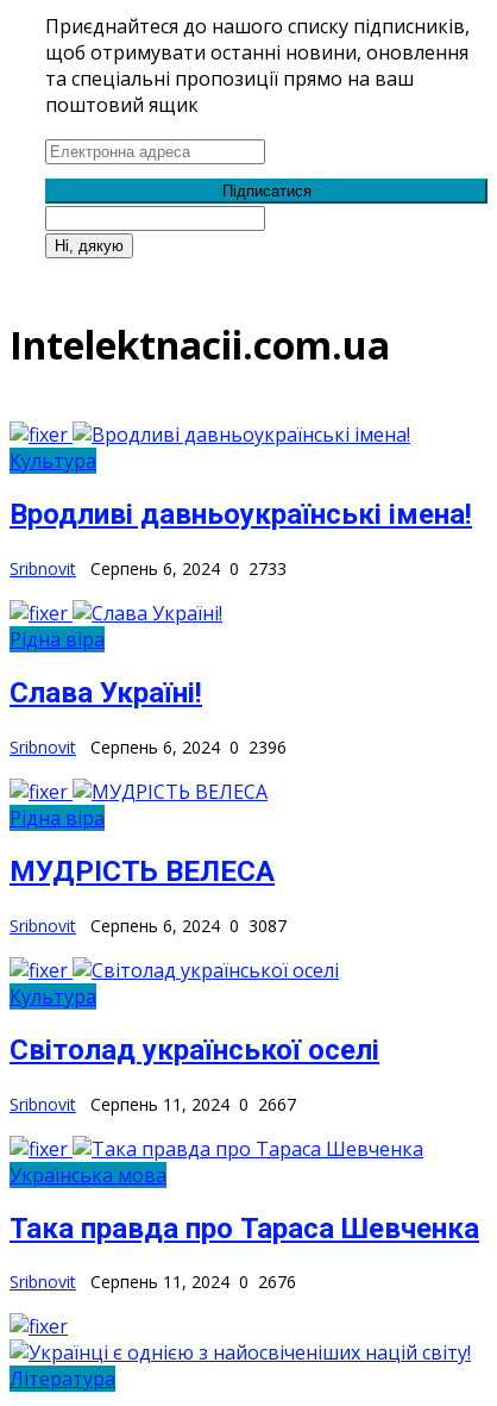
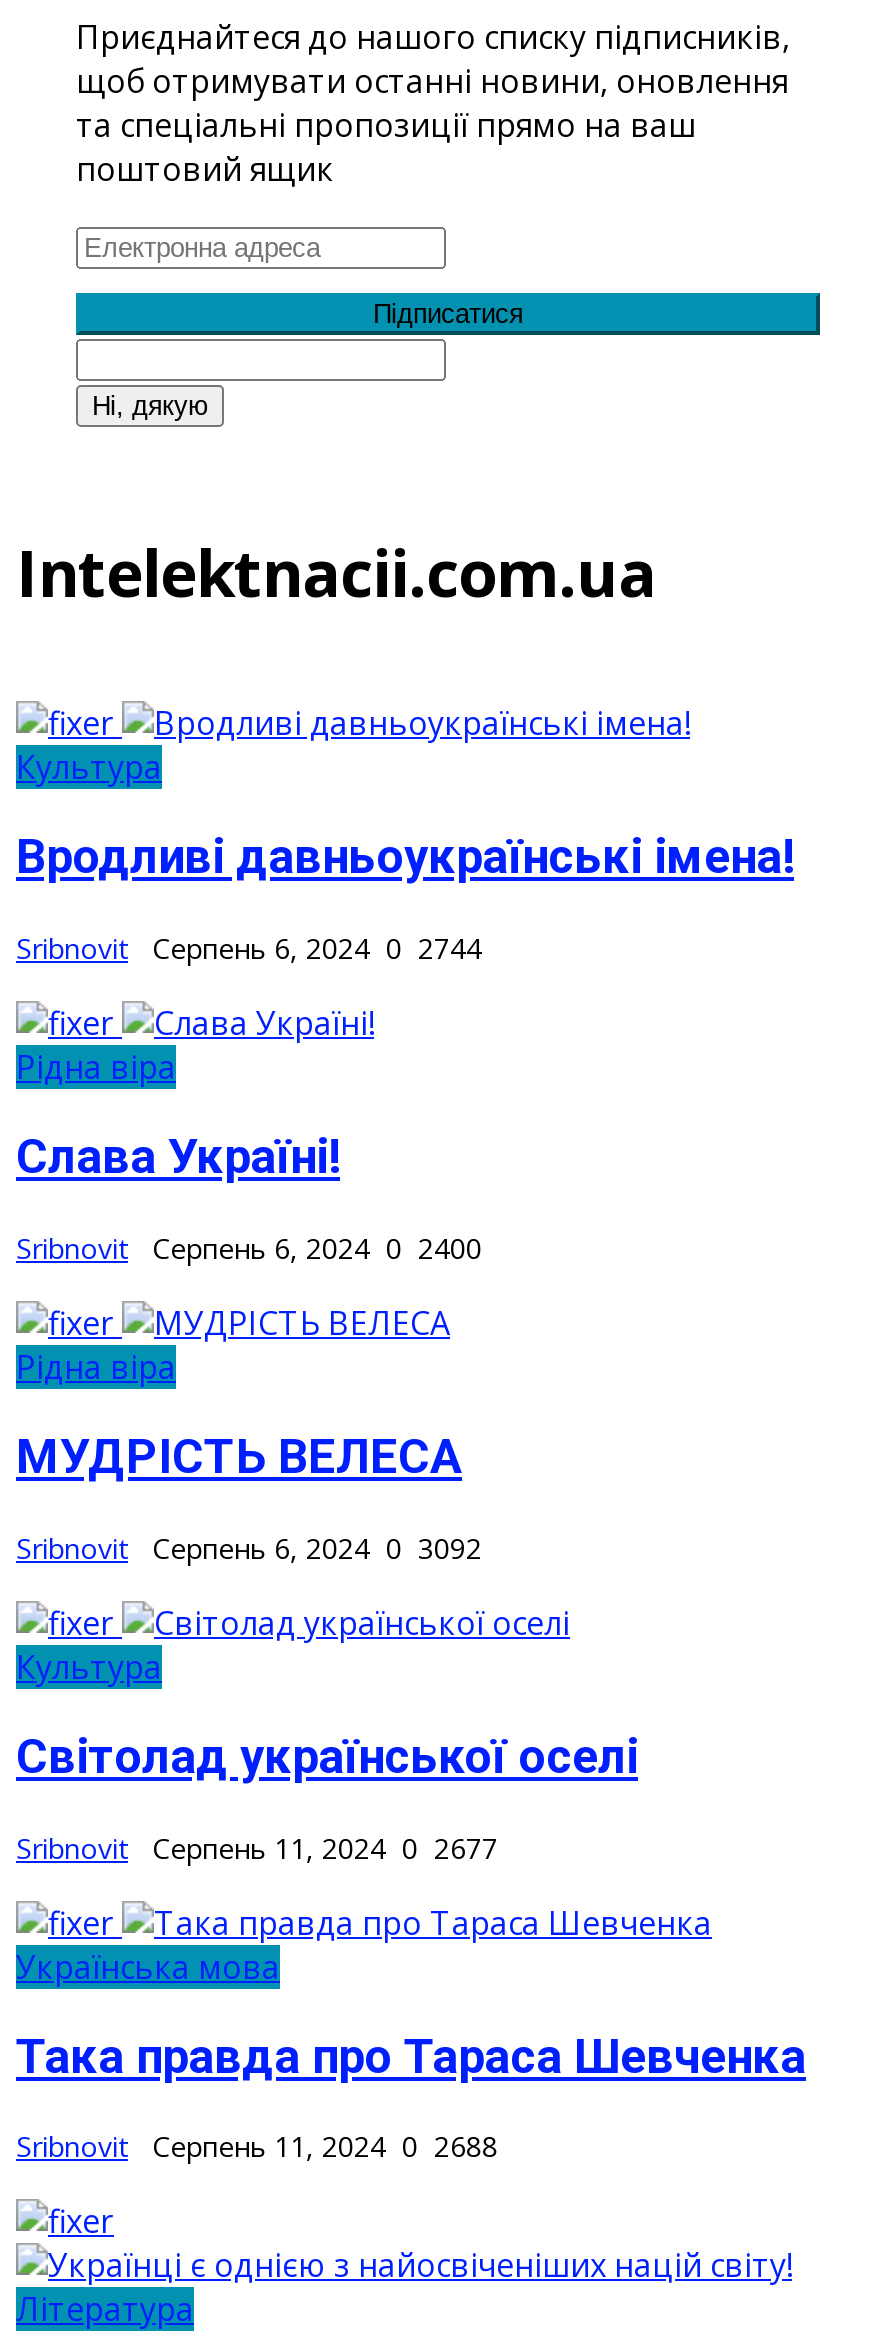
- Sribnovit Серпень 6, 2024 0 2733
+ Sribnovit Серпень 6, 2024 0 2744

- Sribnovit Серпень 6, 2024 0 2396
+ Sribnovit Серпень 6, 2024 0 2400

- Sribnovit Серпень 6, 2024 0 3087
+ Sribnovit Серпень 6, 2024 0 3092

- Sribnovit Серпень 11, 2024 0 2667
+ Sribnovit Серпень 11, 2024 0 2677

- Sribnovit Серпень 11, 2024 0 2676
+ Sribnovit Серпень 11, 2024 0 2688
